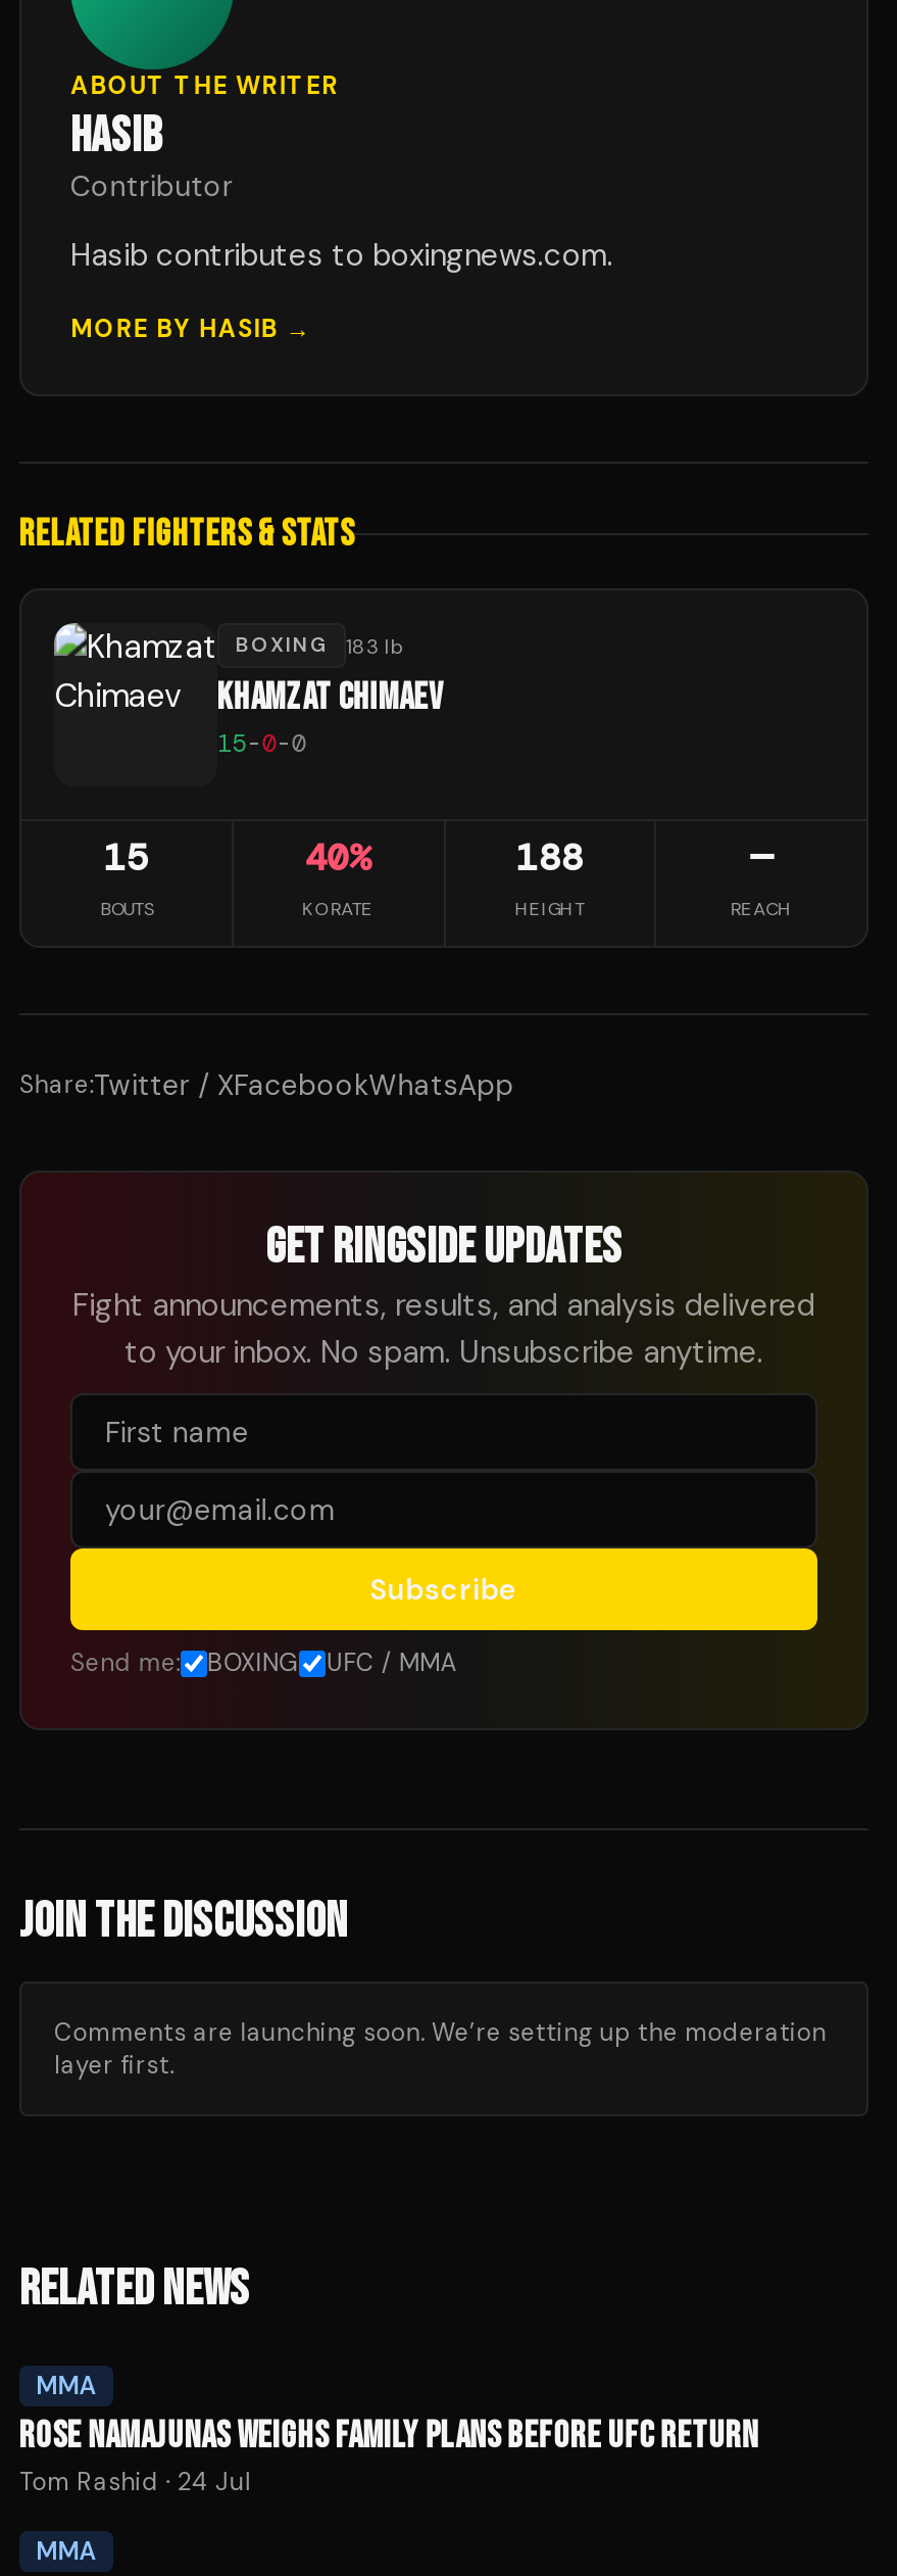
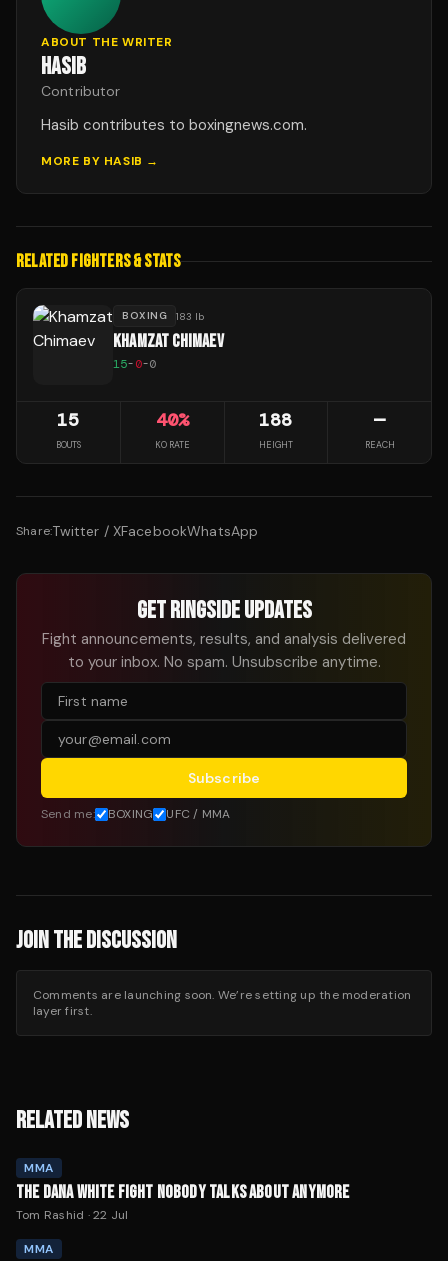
- ROSE NAMAJUNAS WEIGHS FAMILY PLANS BEFORE UFC RETURN
- Tom Rashid · 24 Jul
+ THE DANA WHITE FIGHT NOBODY TALKS ABOUT ANYMORE
+ Tom Rashid · 22 Jul
